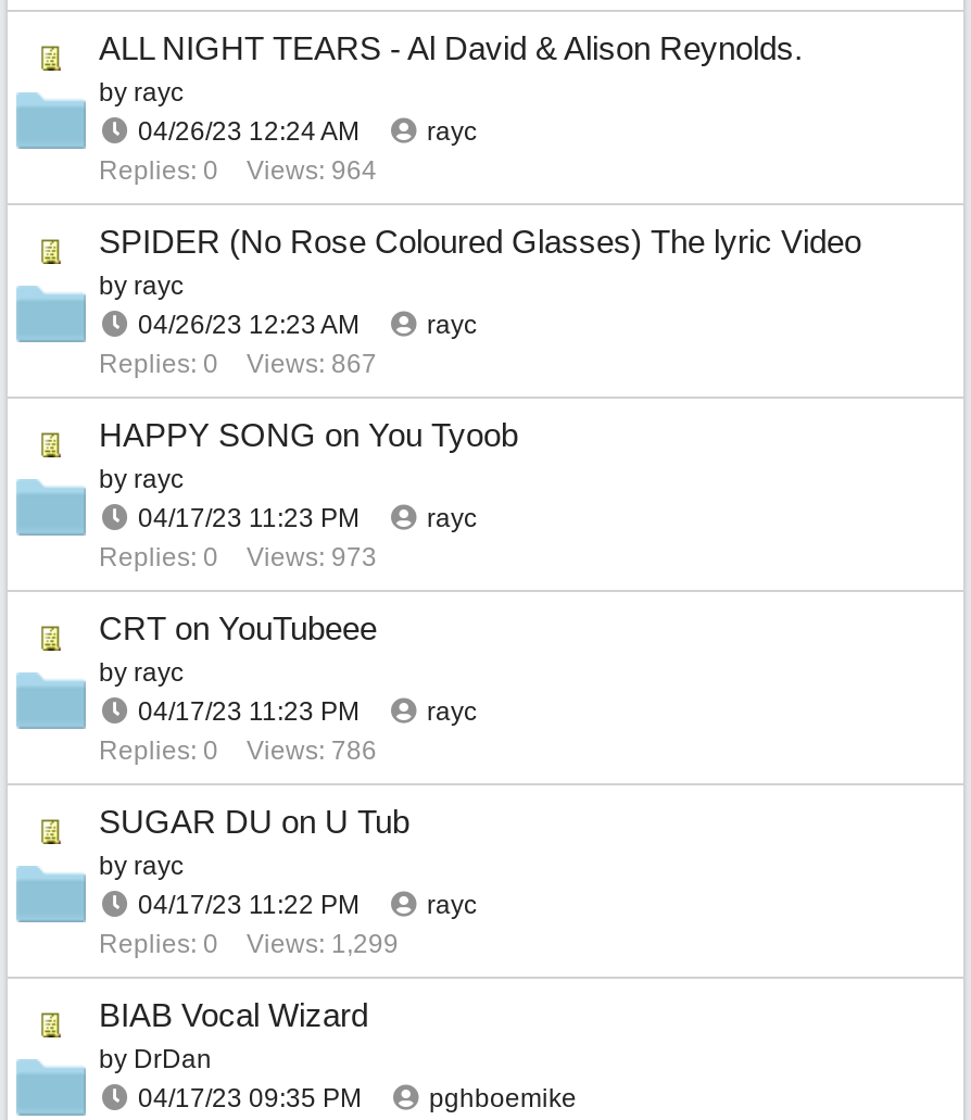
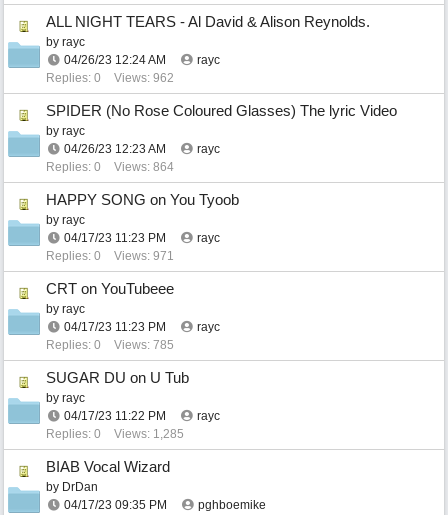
- Replies: 0 Views: 964
+ Replies: 0 Views: 962

- Replies: 0 Views: 867
+ Replies: 0 Views: 864

- Replies: 0 Views: 973
+ Replies: 0 Views: 971

- Replies: 0 Views: 786
+ Replies: 0 Views: 785

- Replies: 0 Views: 1,299
+ Replies: 0 Views: 1,285
